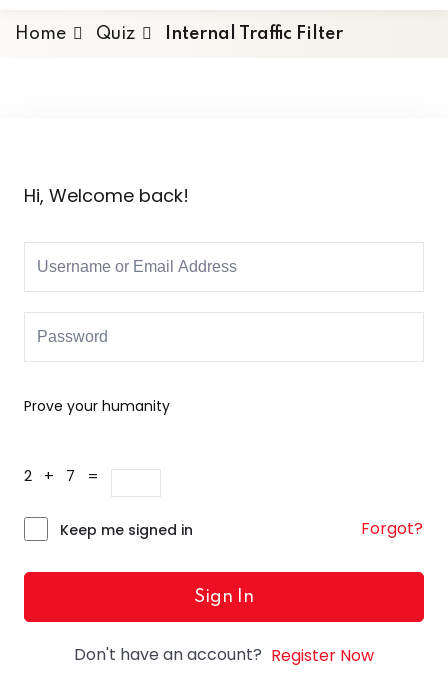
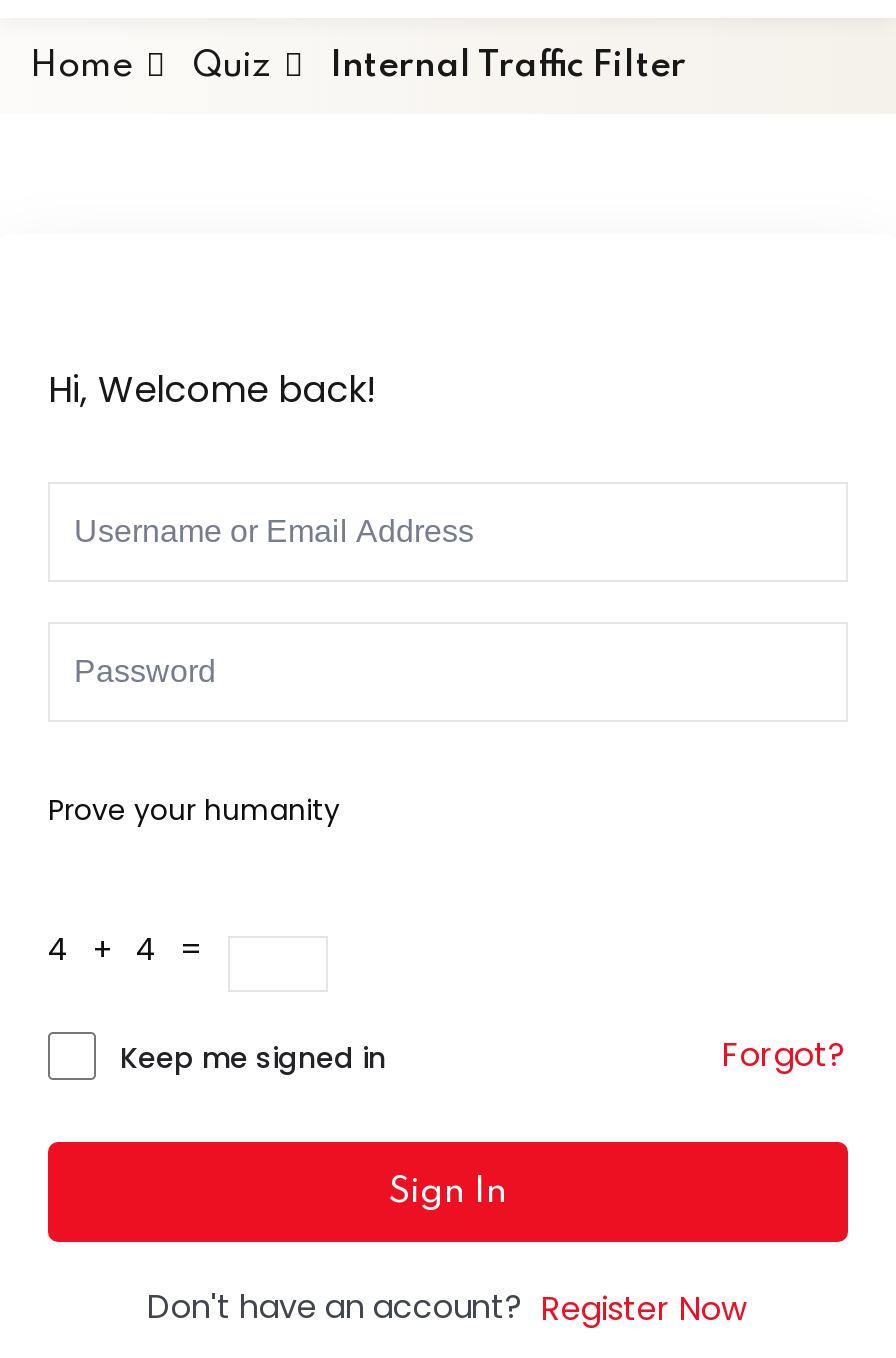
- 2 + 7 =
+ 4 + 4 =
